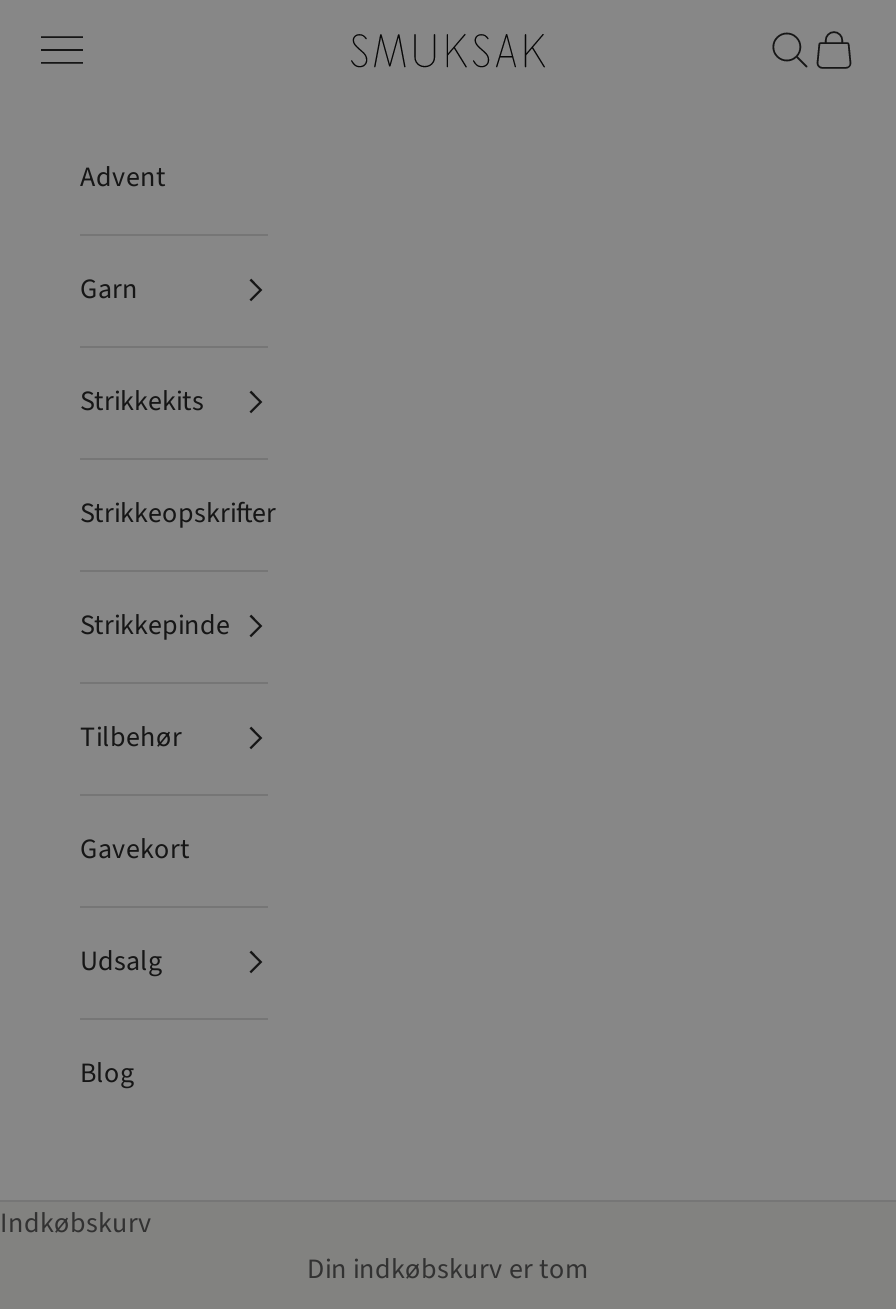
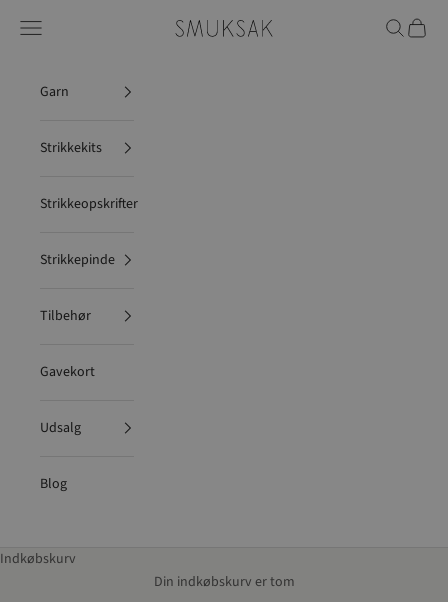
- Advent
